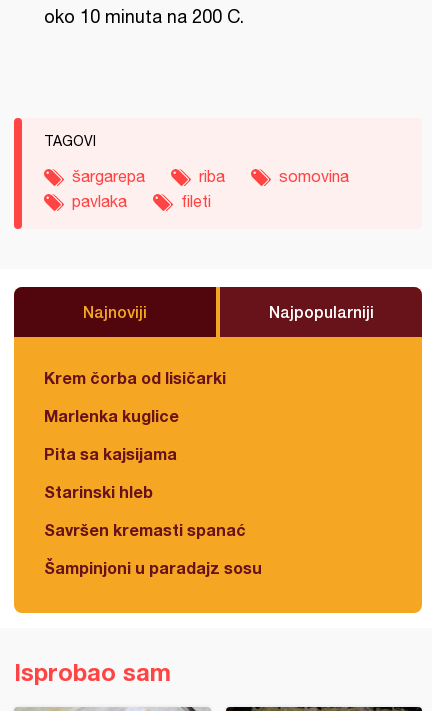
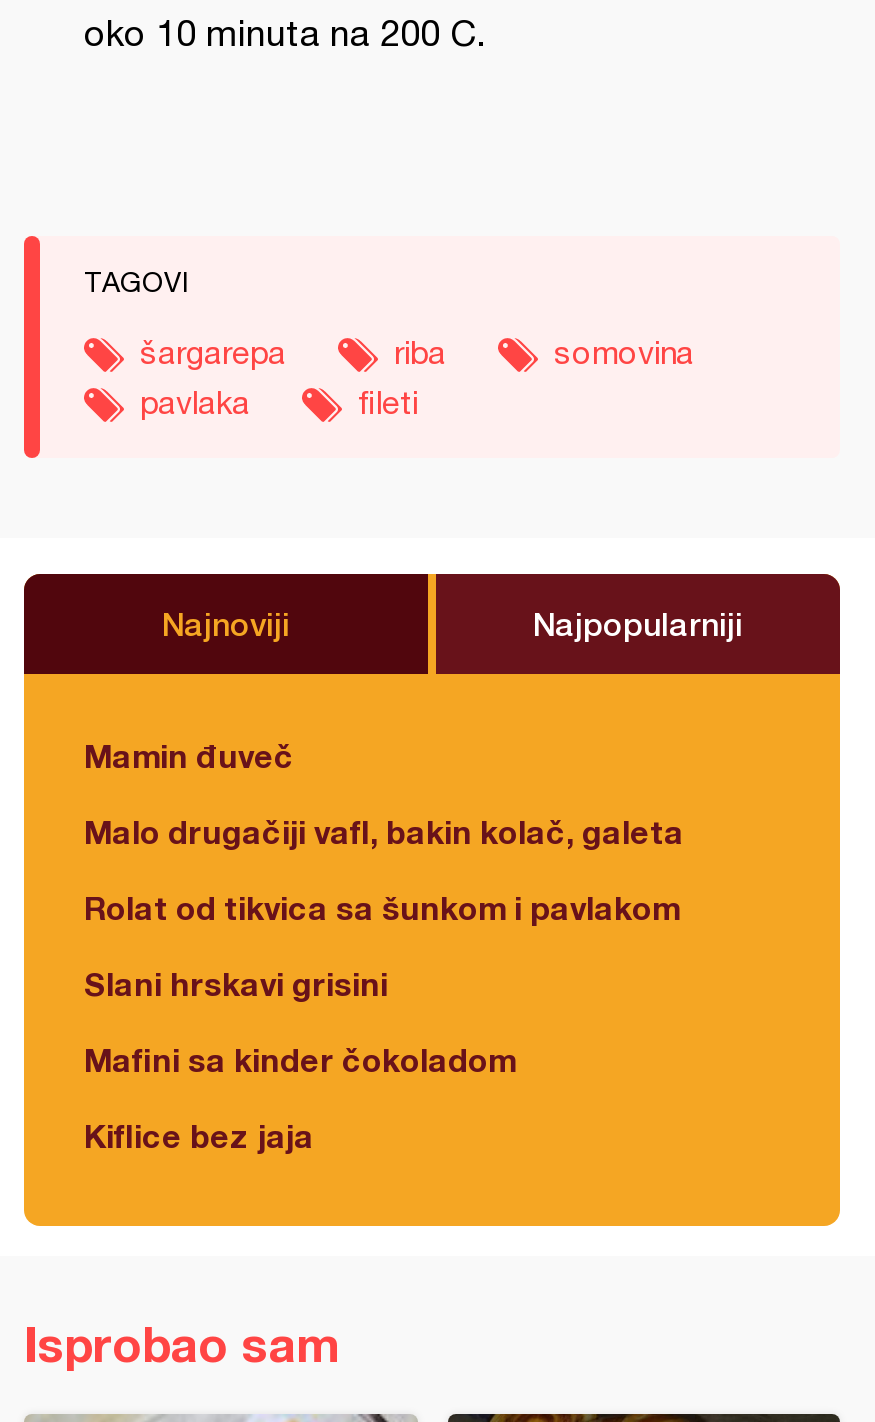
- Krem čorba od lisičarki
+ Mamin đuveč

- Marlenka kuglice
+ Malo drugačiji vafl, bakin kolač, galeta

- Pita sa kajsijama
+ Rolat od tikvica sa šunkom i pavlakom

- Starinski hleb
+ Slani hrskavi grisini

- Savršen kremasti spanać
+ Mafini sa kinder čokoladom

- Šampinjoni u paradajz sosu
+ Kiflice bez jaja
